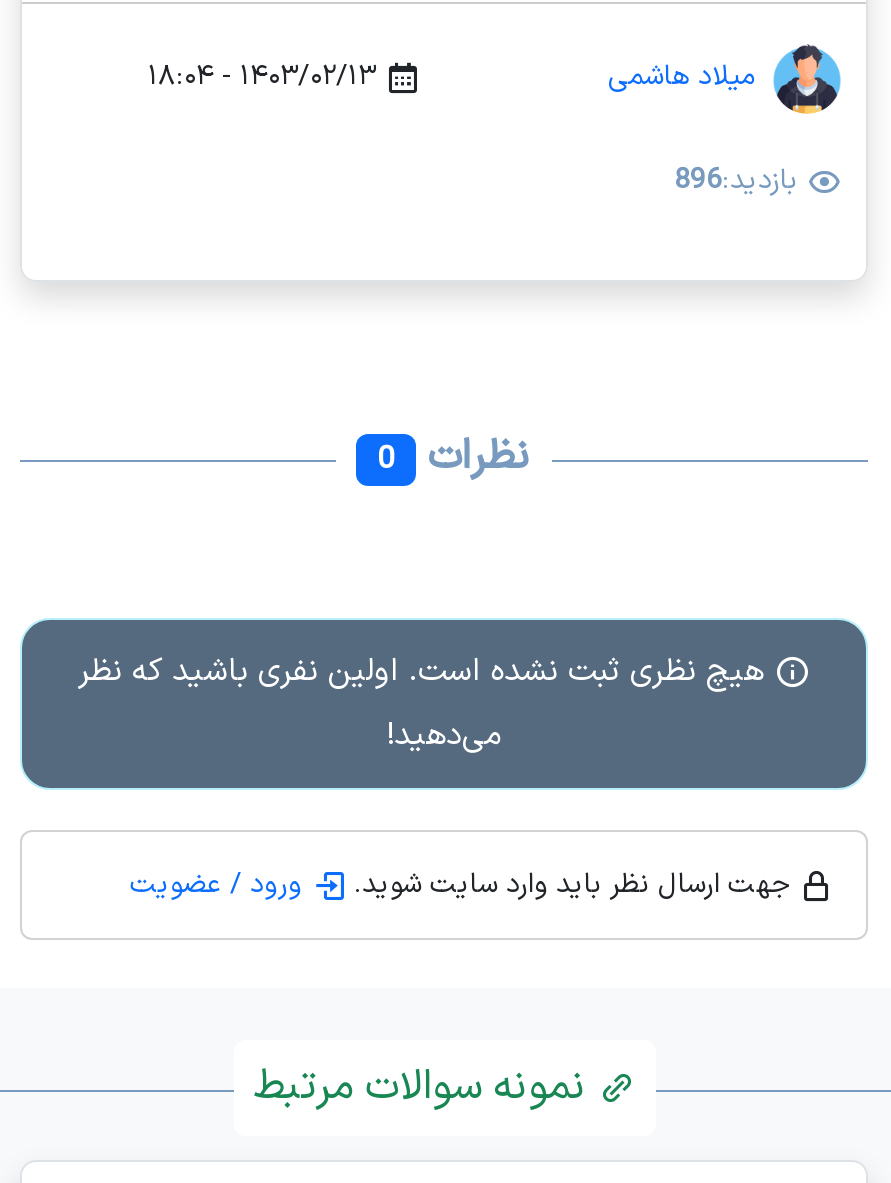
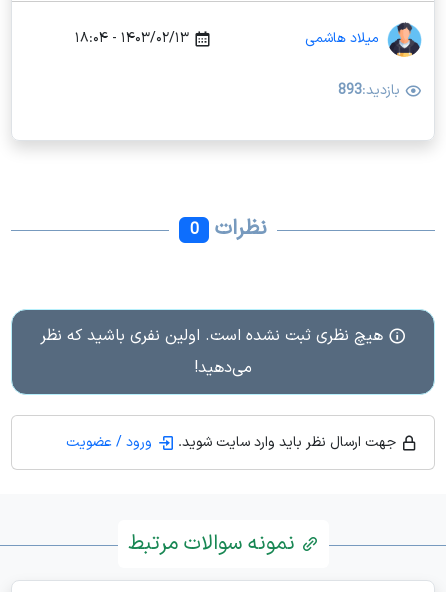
- بازدید:896
+ بازدید:893
